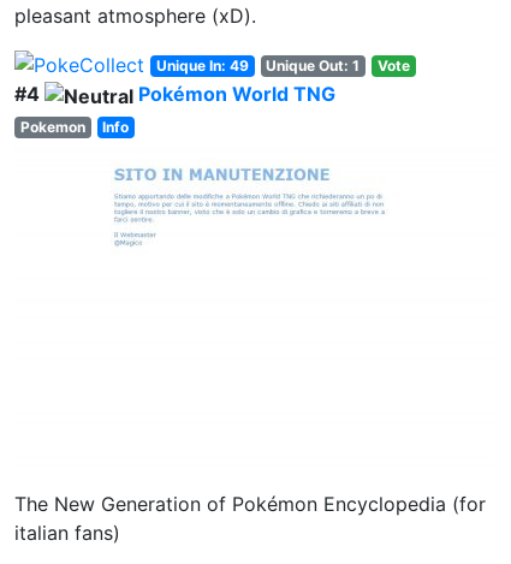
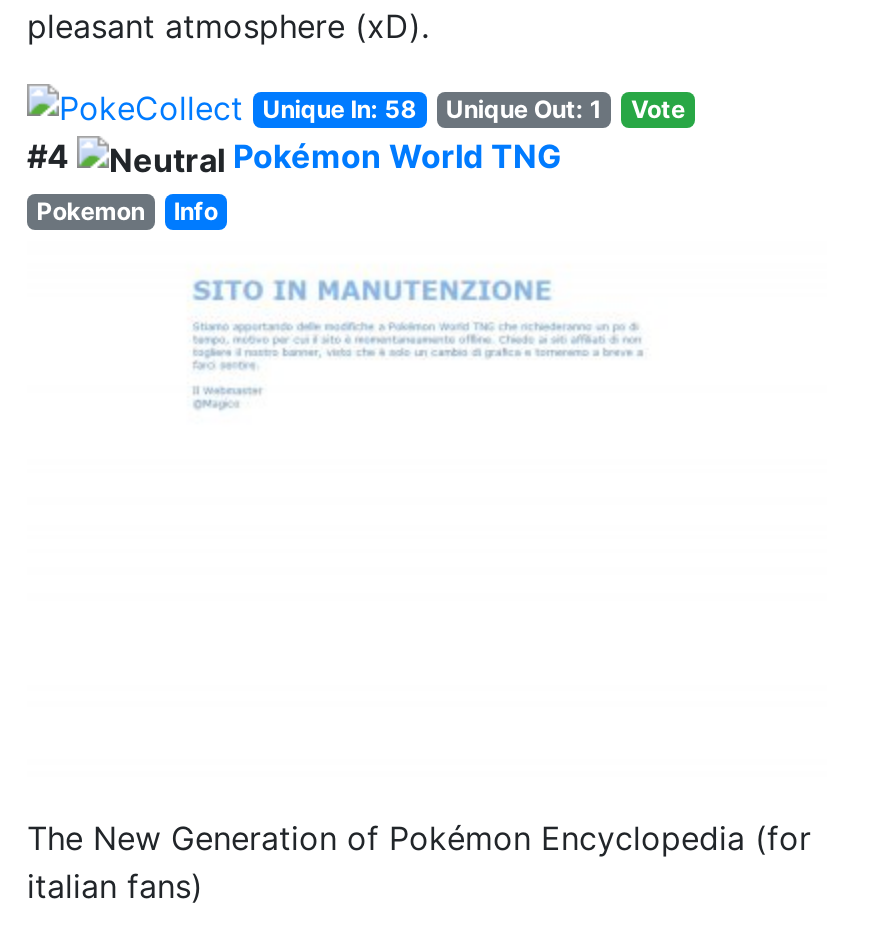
- Unique In: 49 Unique Out: 1 Vote
+ Unique In: 58 Unique Out: 1 Vote
